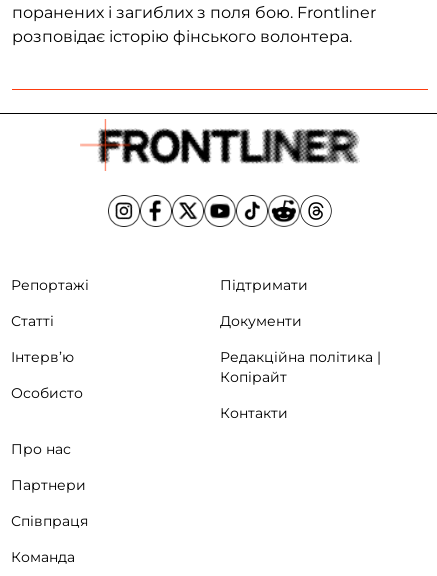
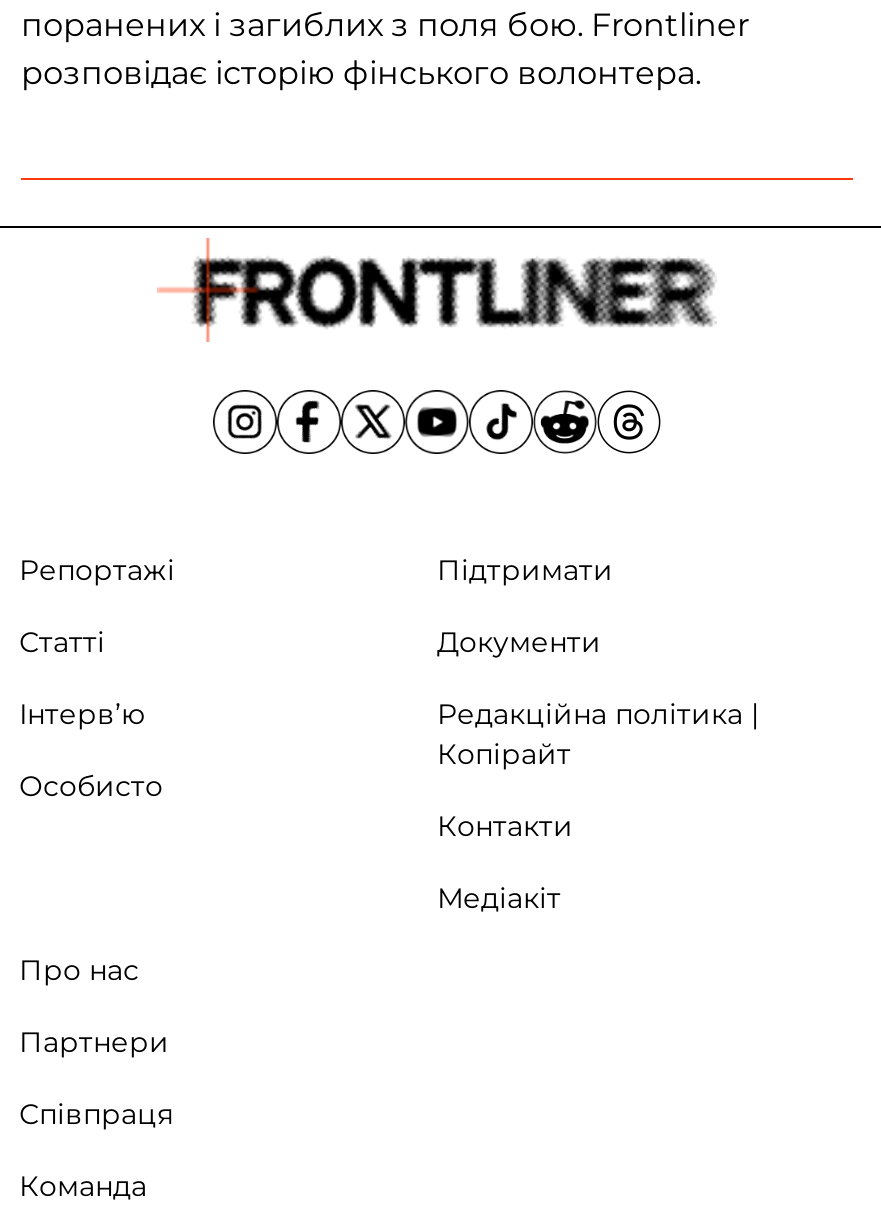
+ Медіакіт
